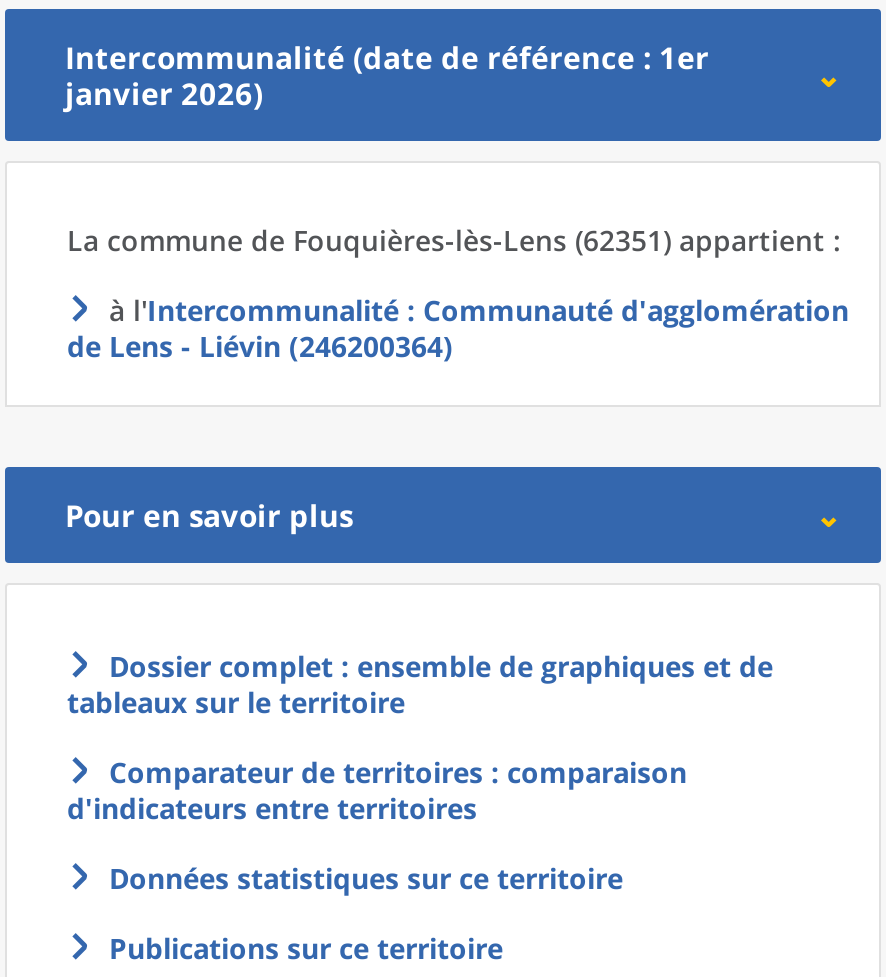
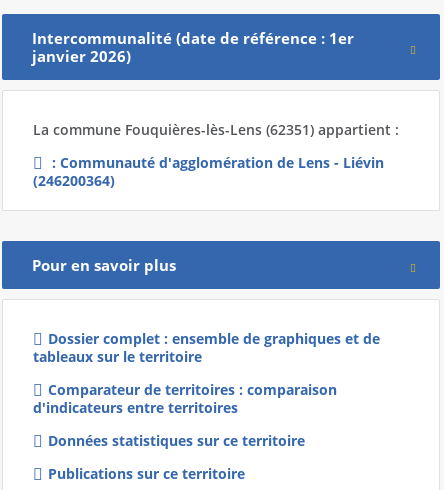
- La commune de Fouquières-lès-Lens (62351) appartient :
+ La commune Fouquières-lès-Lens (62351) appartient :

- à l'Intercommunalité: Communauté d'agglomération
- de Lens - Liévin (246200364)
+ : Communauté d'agglomération de Lens - Liévin
+ (246200364)
